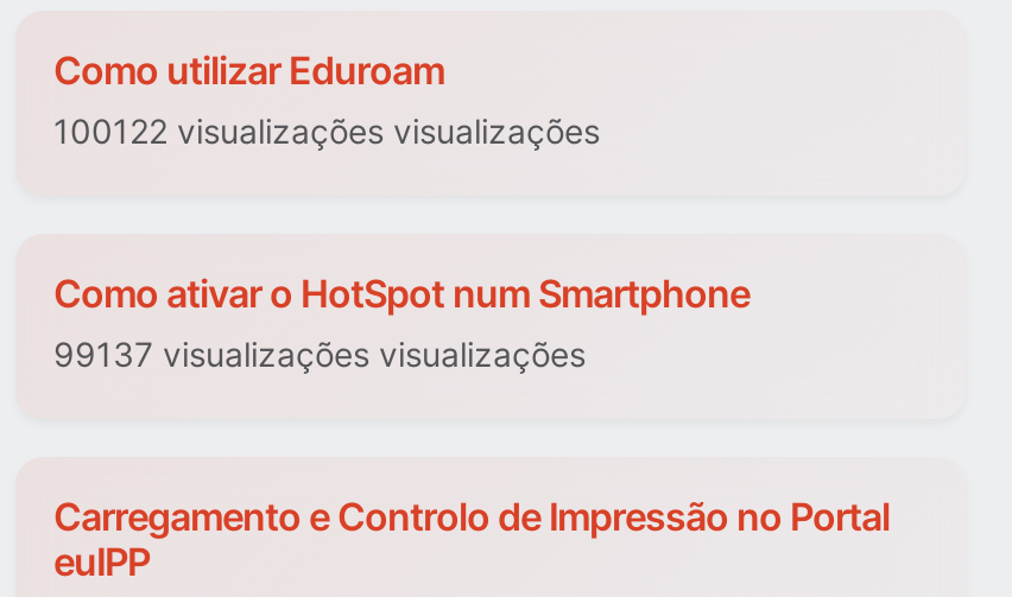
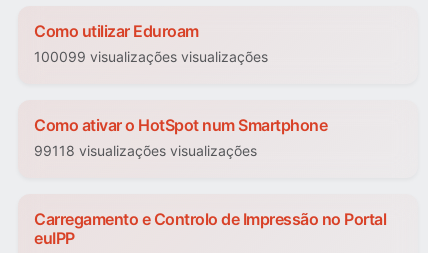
- 100122 visualizações visualizações
+ 100099 visualizações visualizações

- 99137 visualizações visualizações
+ 99118 visualizações visualizações
